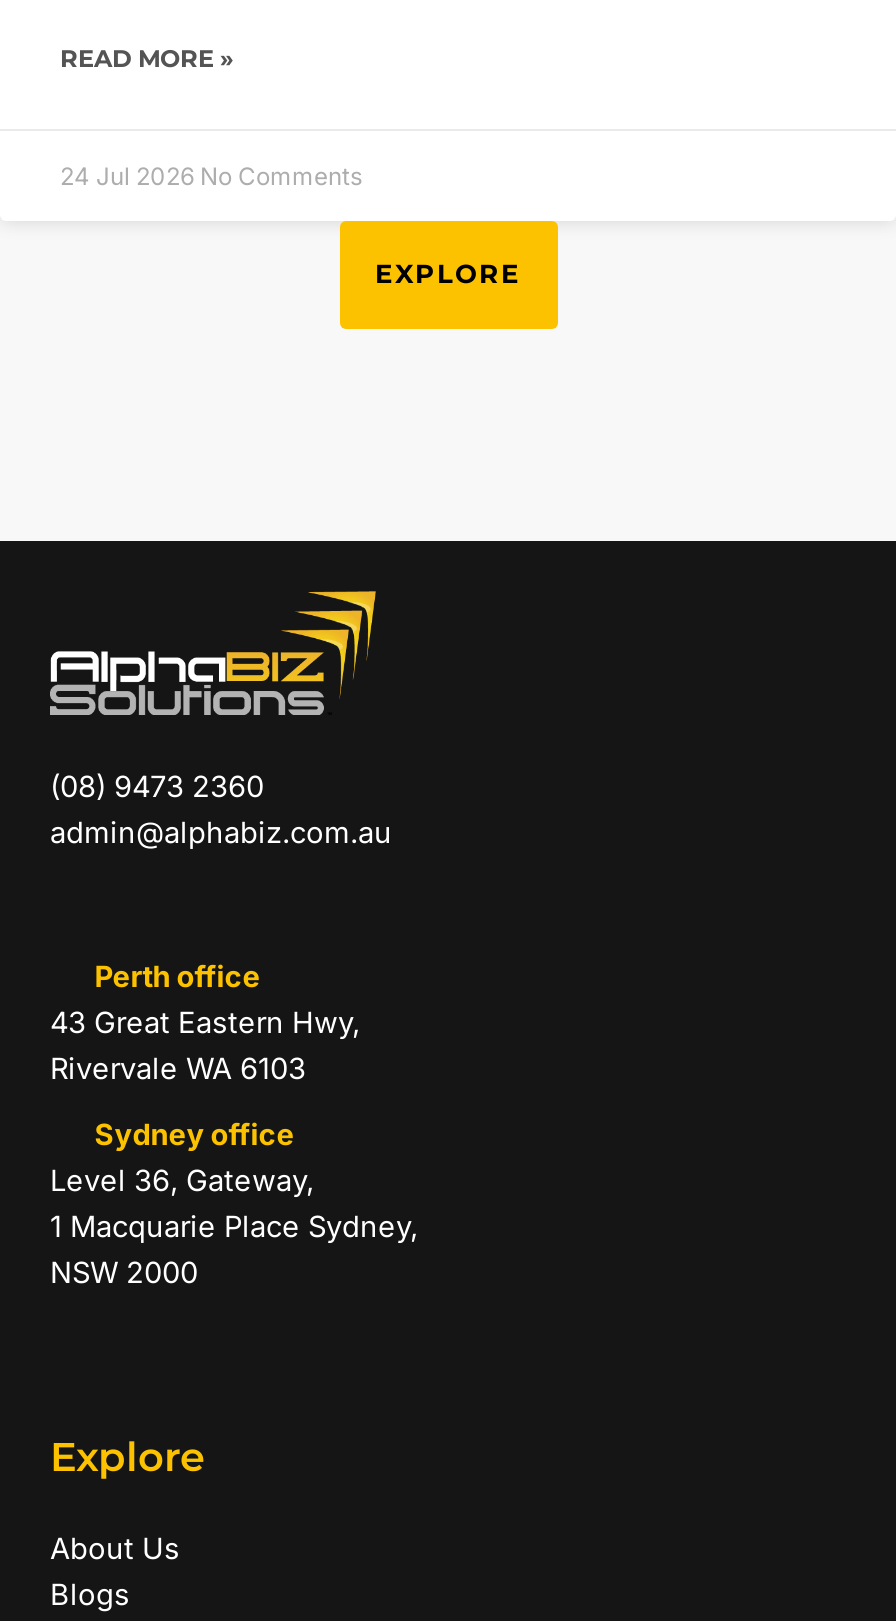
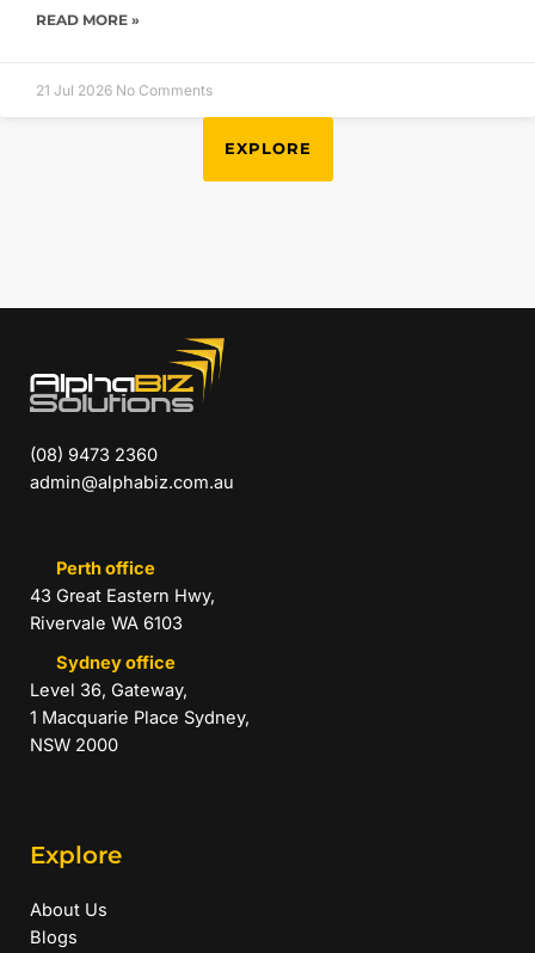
- 24 Jul 2026 No Comments
+ 21 Jul 2026 No Comments
